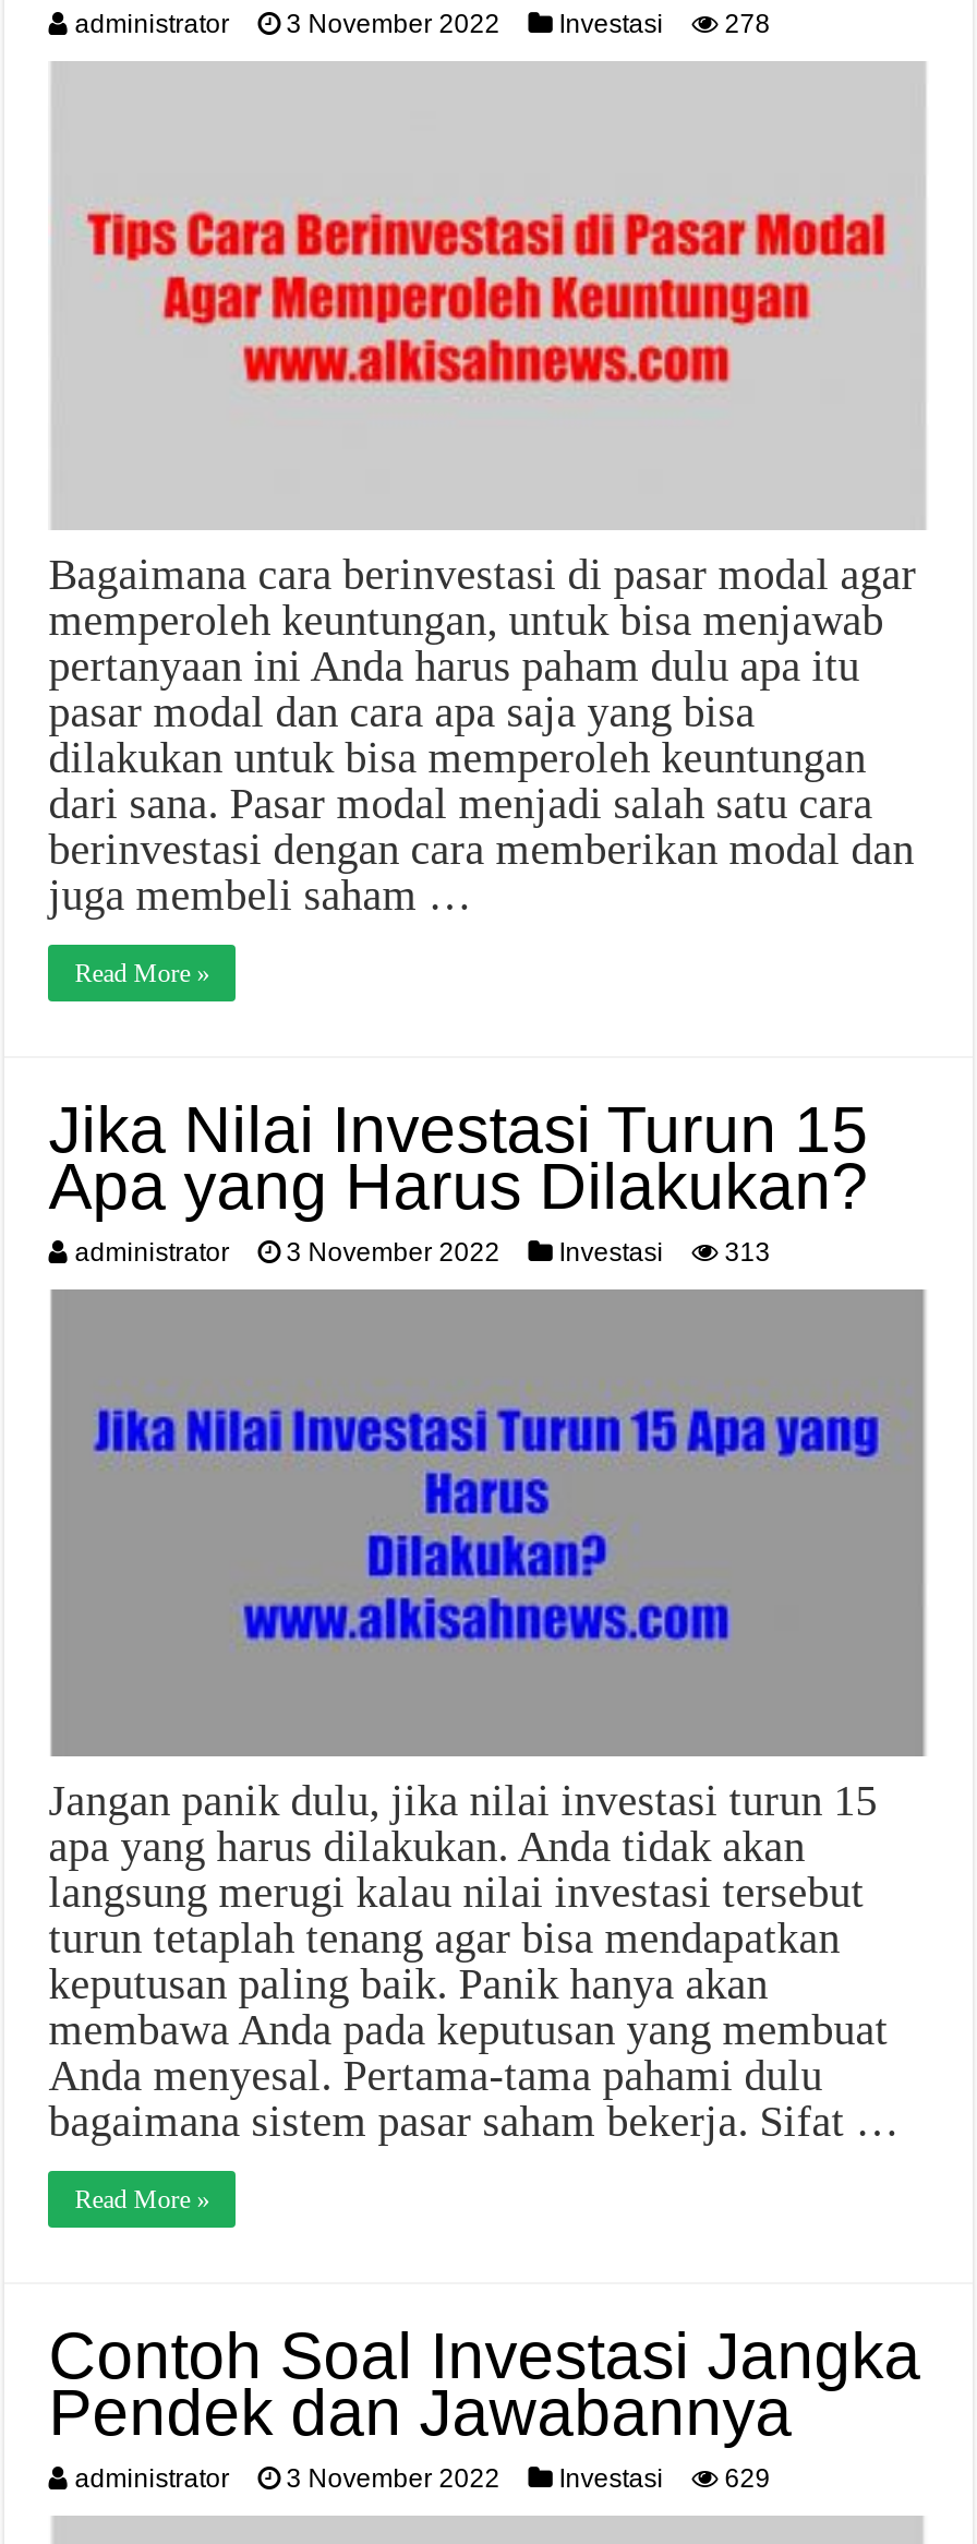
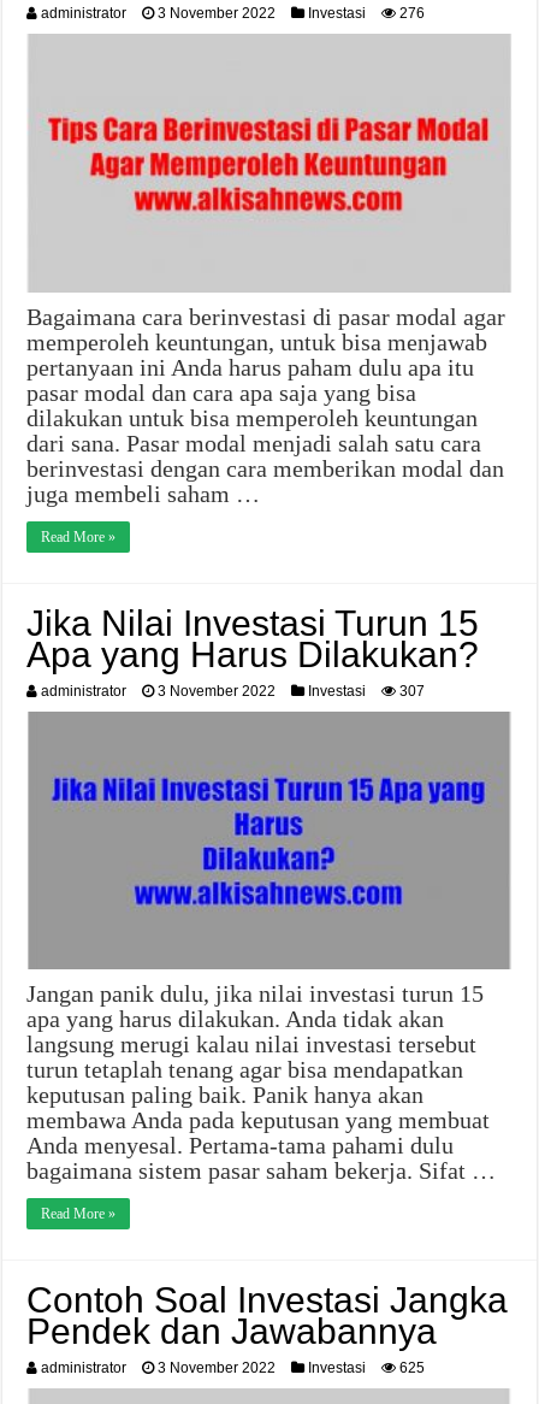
- administrator 3 November 2022 Investasi 278
+ administrator 3 November 2022 Investasi 276

- administrator 3 November 2022 Investasi 313
+ administrator 3 November 2022 Investasi 307

- administrator 3 November 2022 Investasi 629
+ administrator 3 November 2022 Investasi 625
